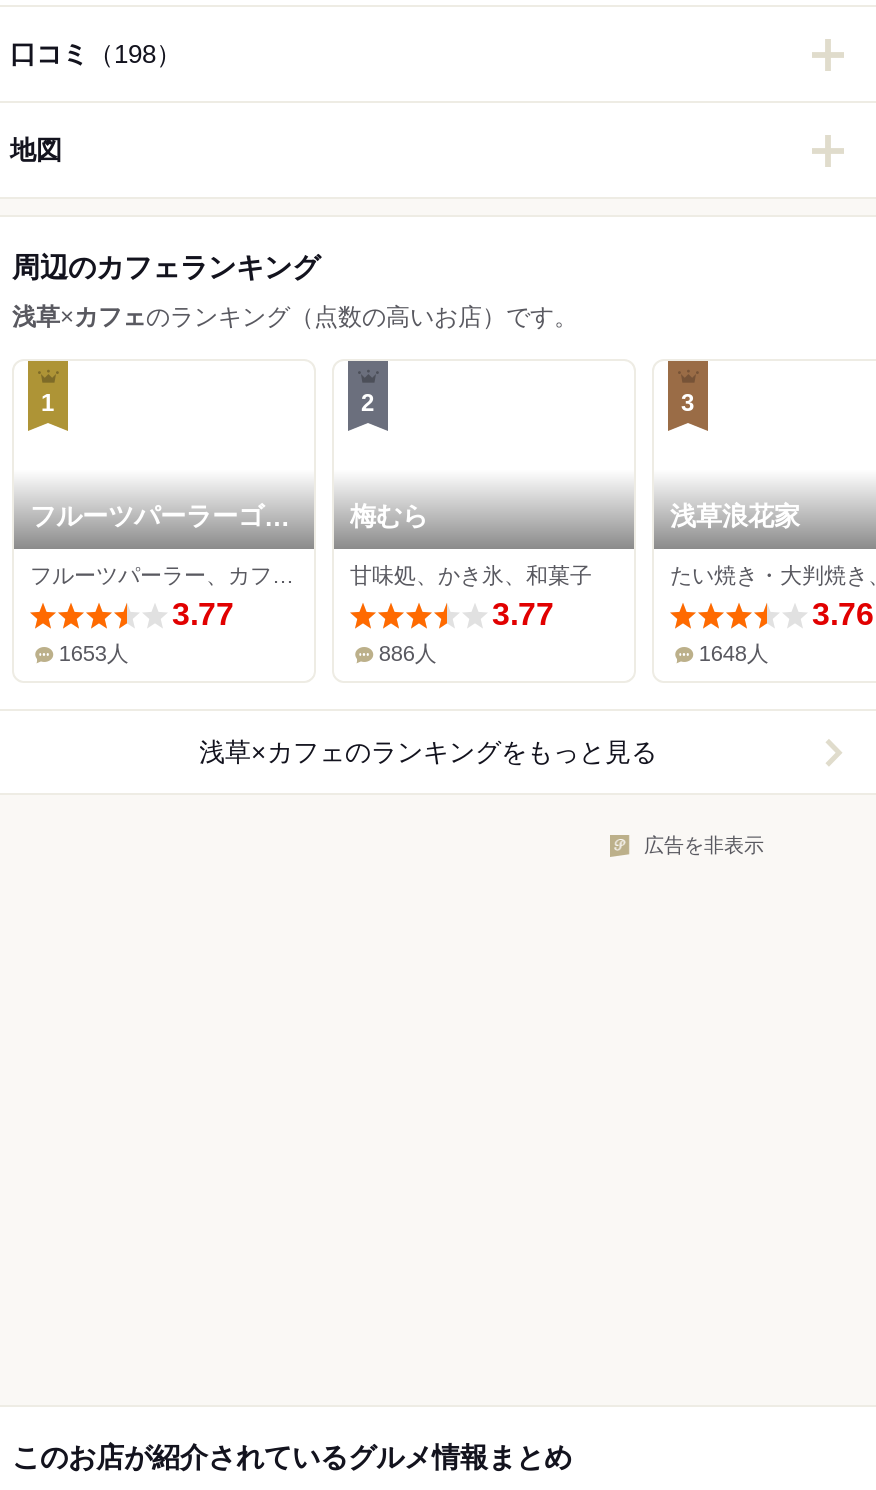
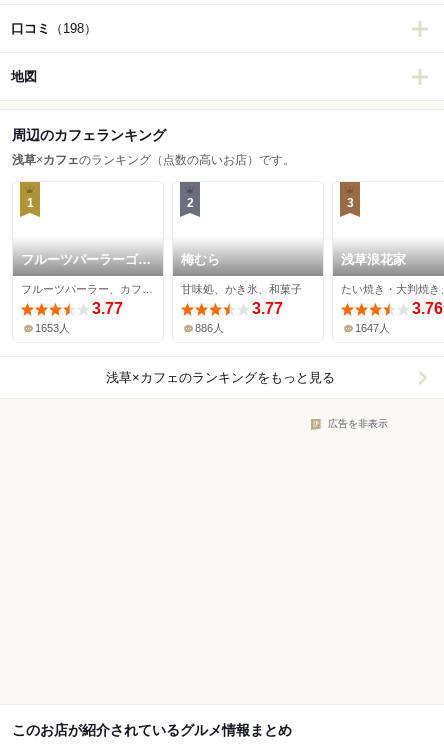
- 1648人
+ 1647人
